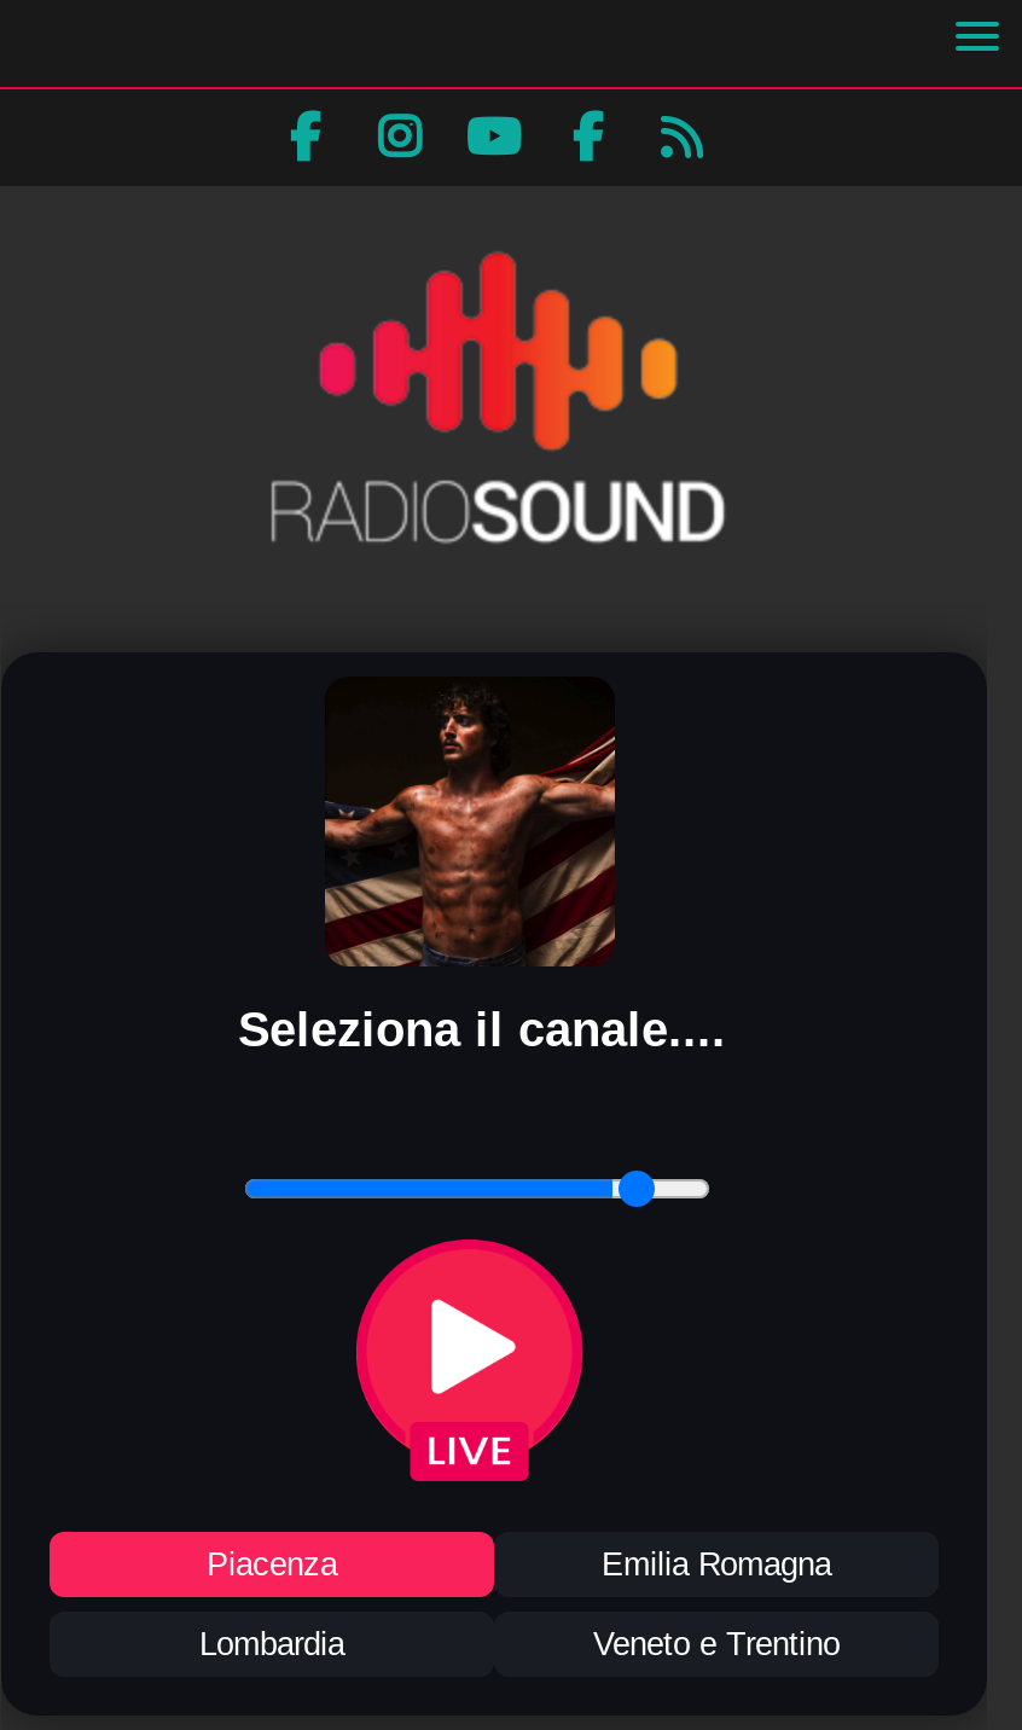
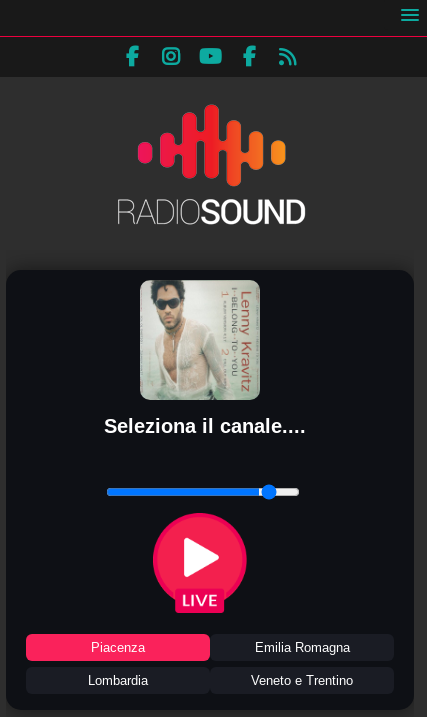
- [image]
+ [image]
